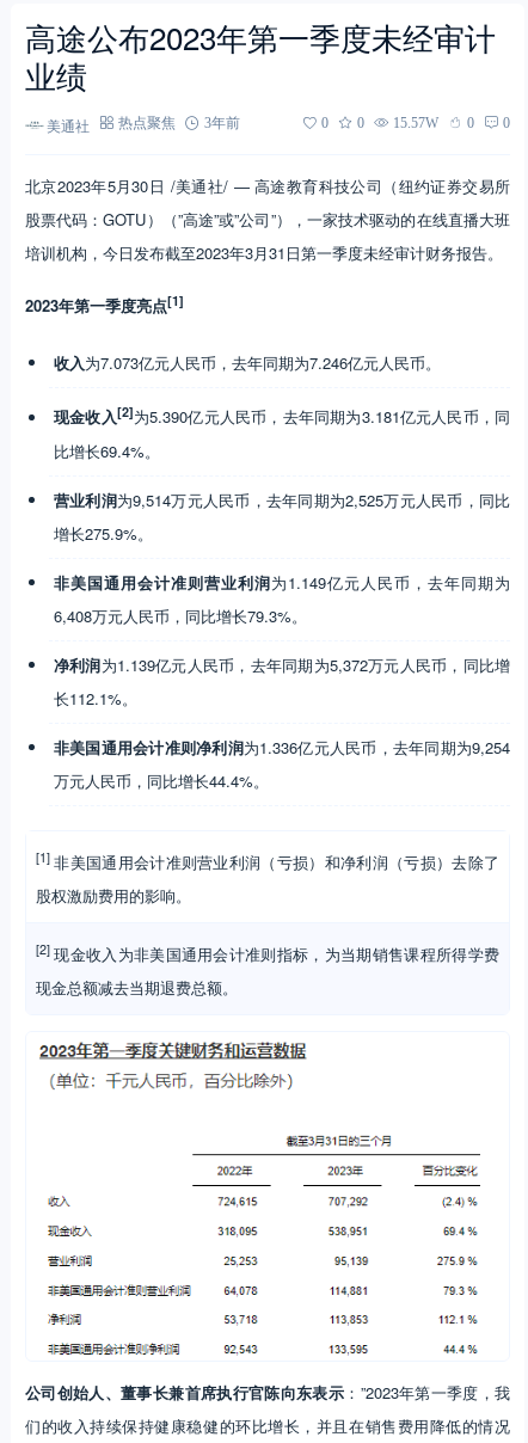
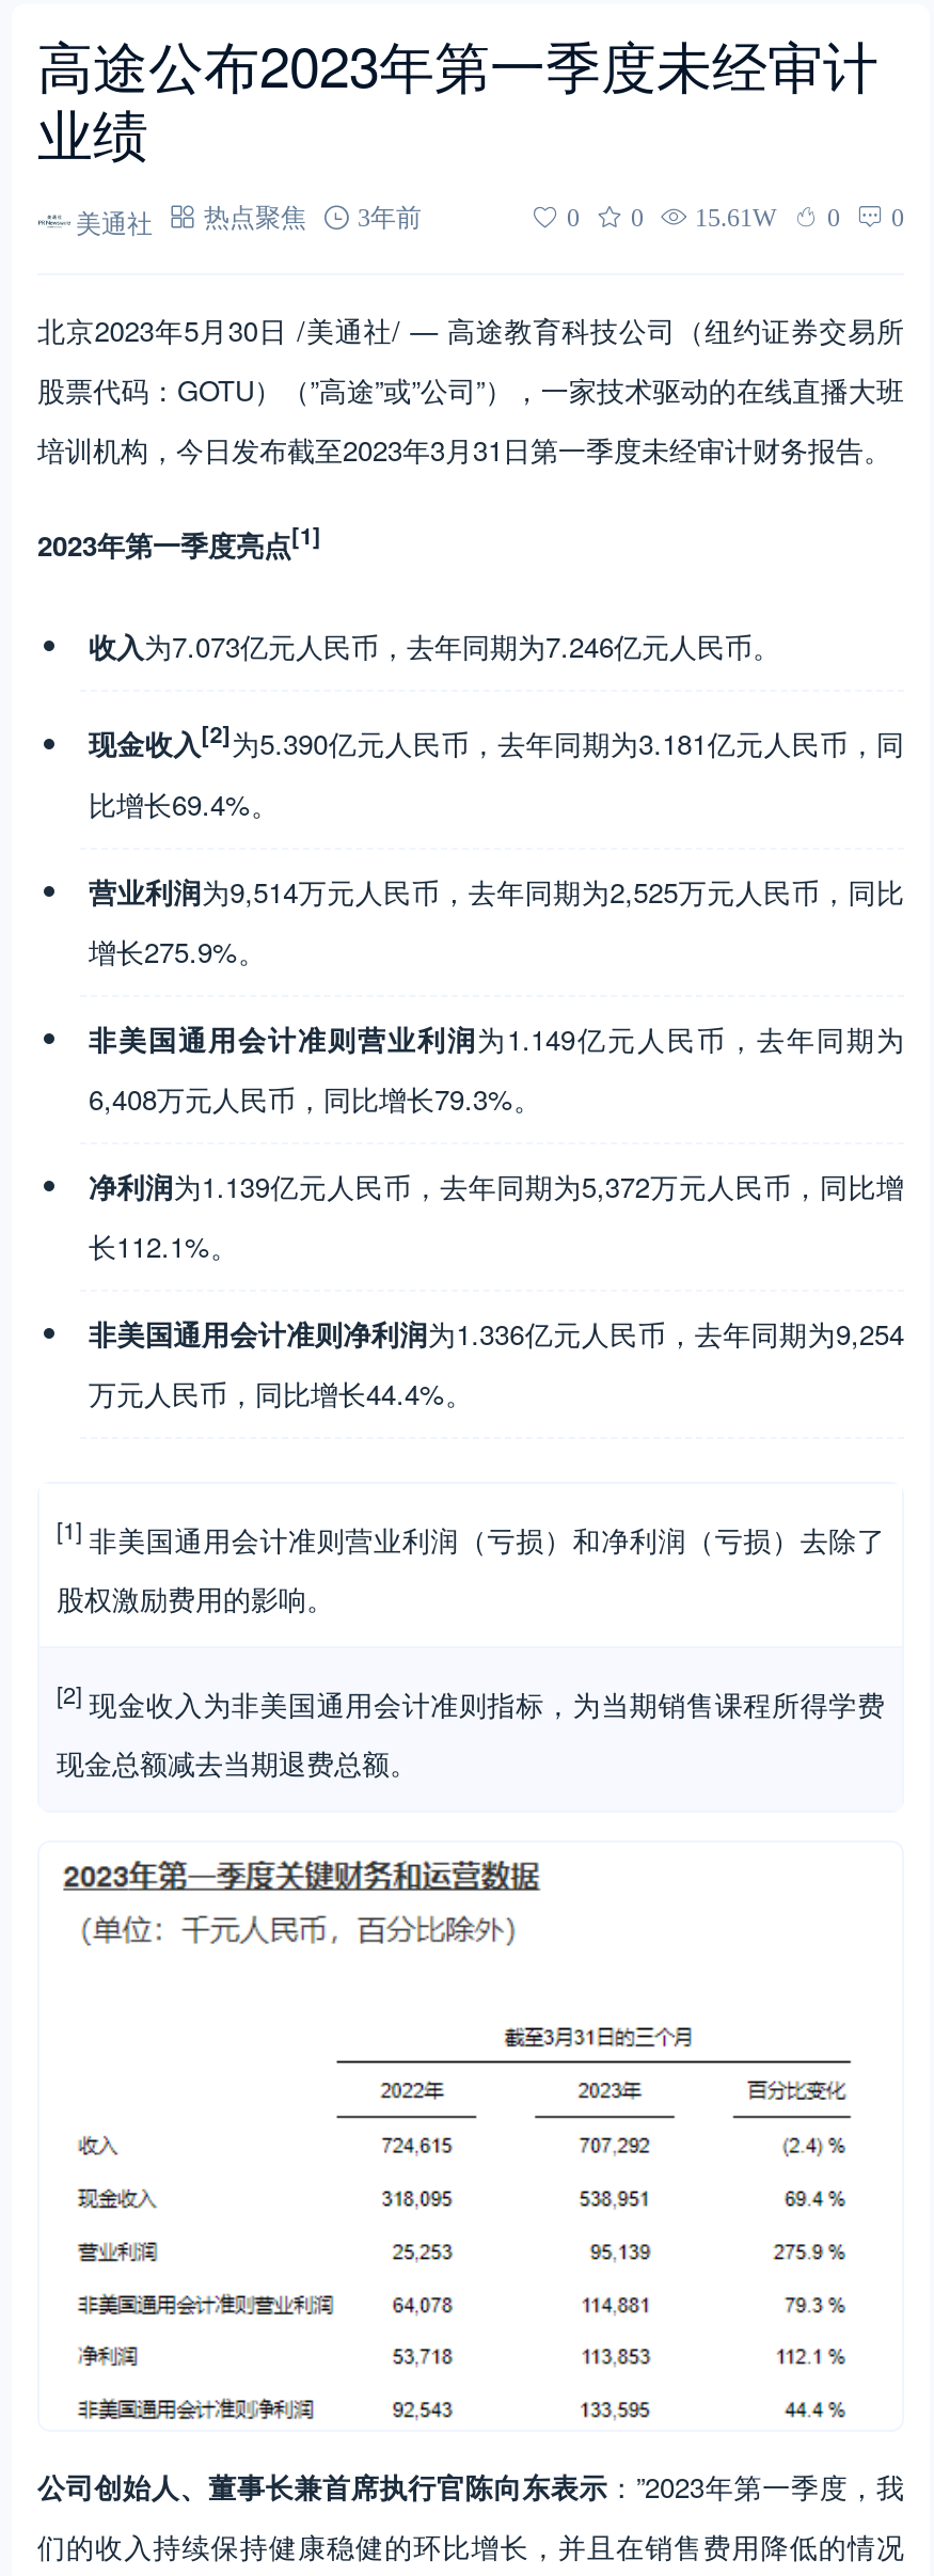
- 0 0 15.57W 0 0
+ 0 0 15.61W 0 0
